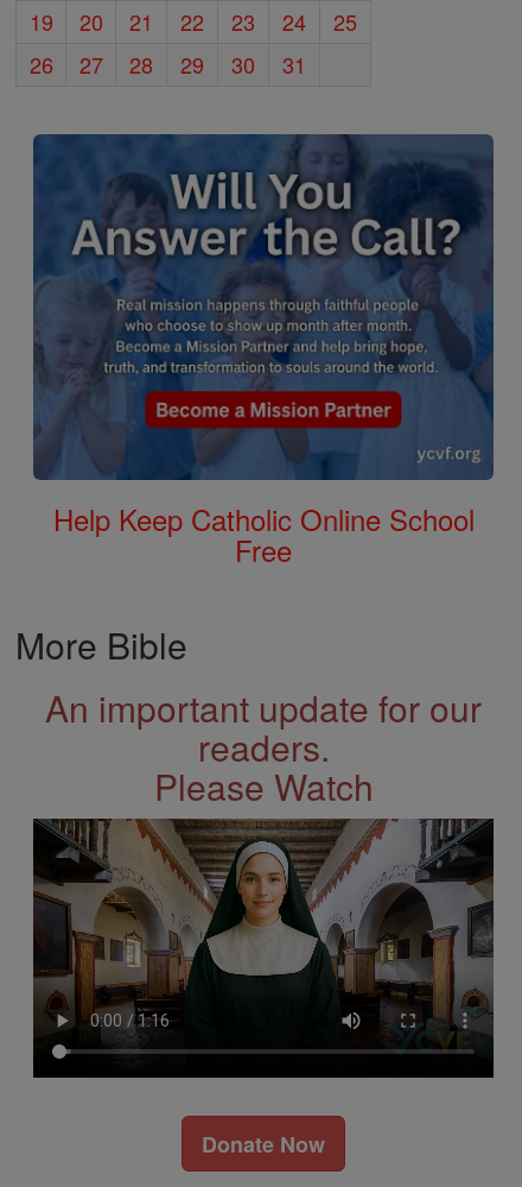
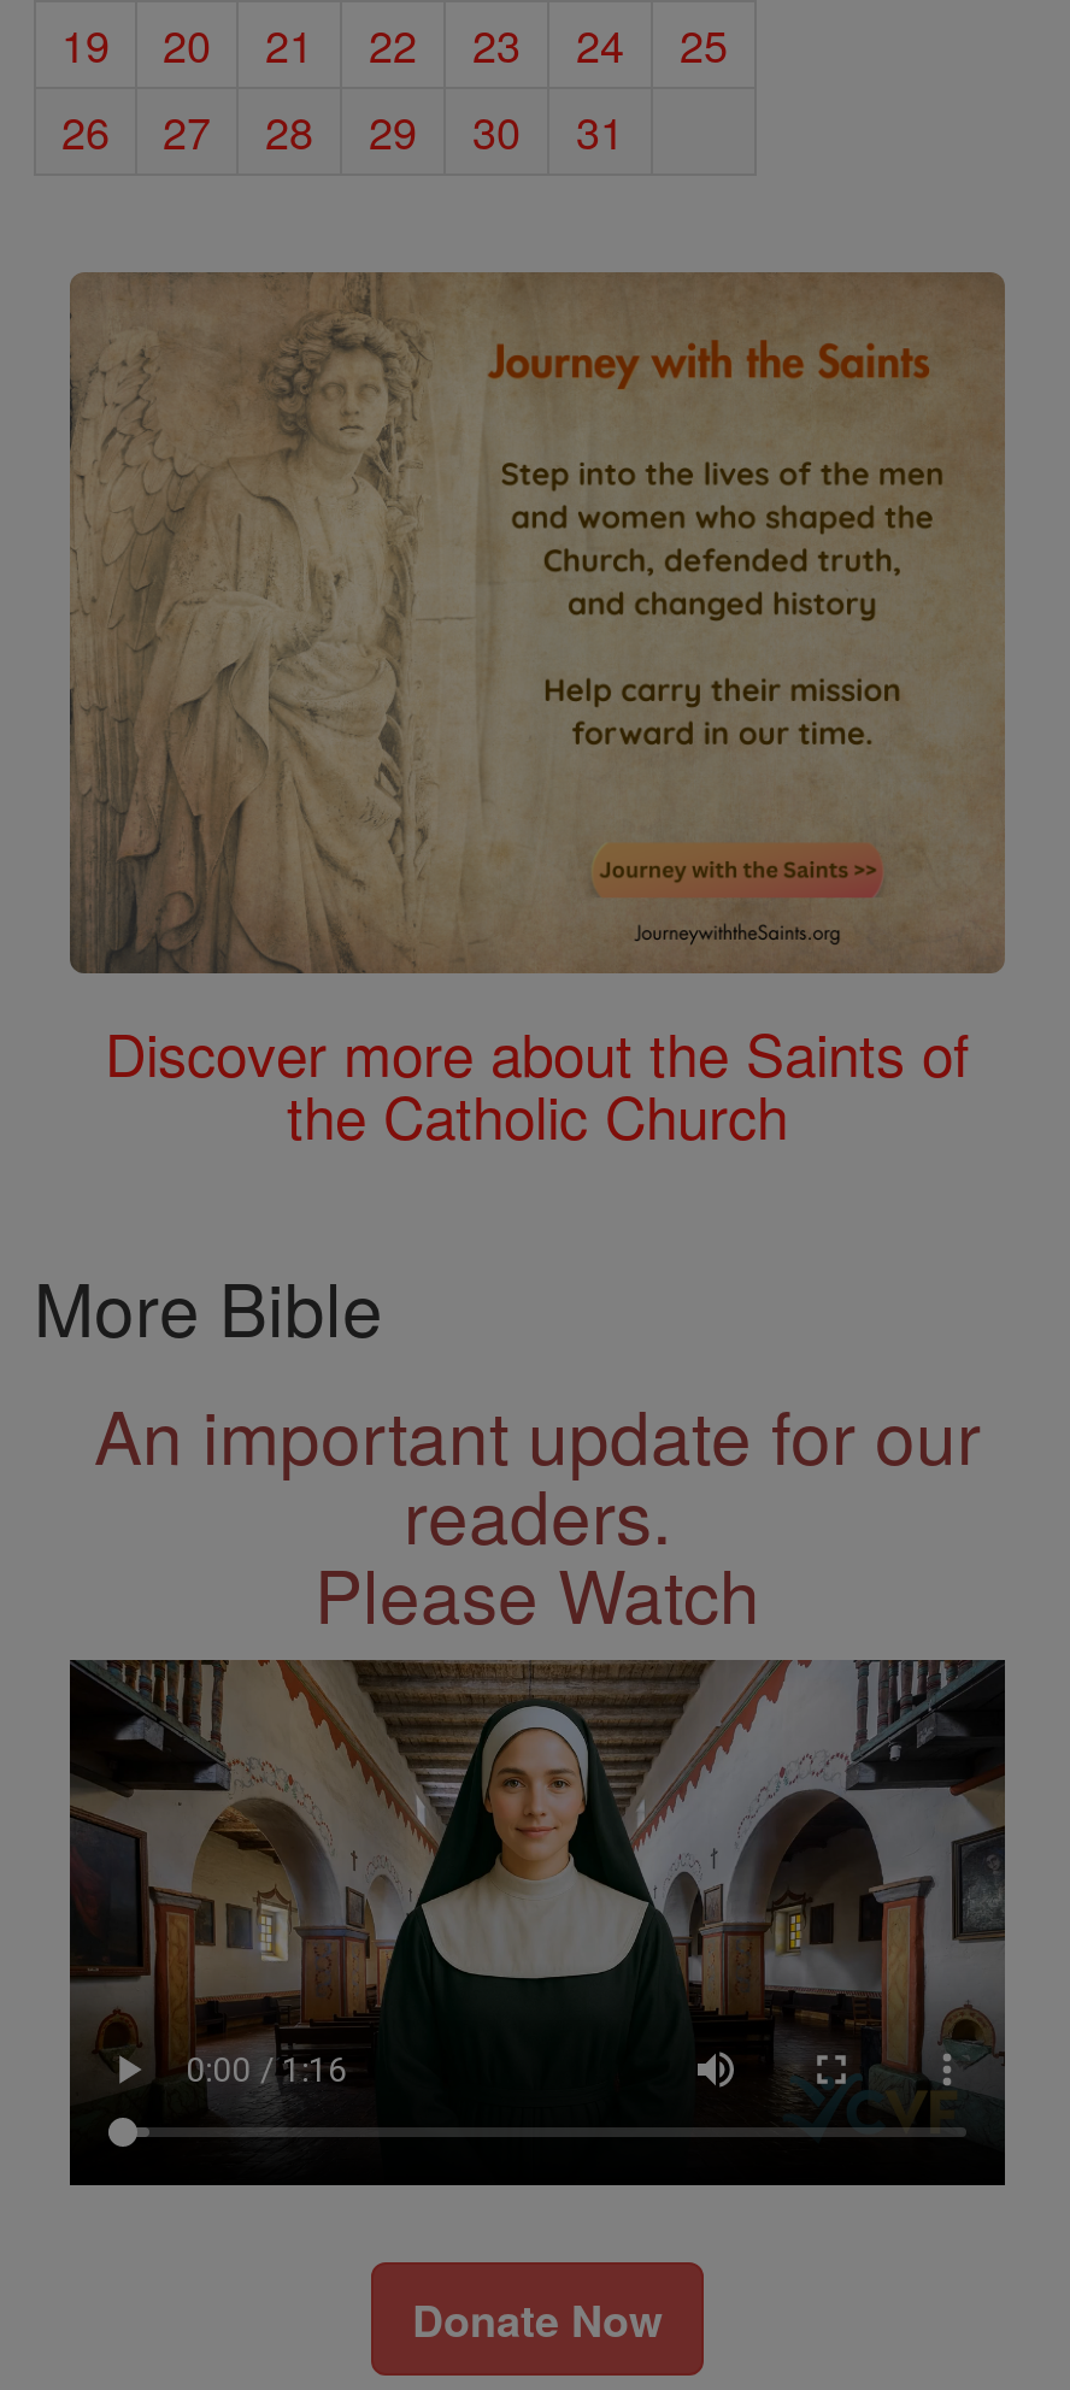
- [image]
- Help Keep Catholic Online School
- Free
+ [image]
+ Discover more about the Saints of
+ the Catholic Church
